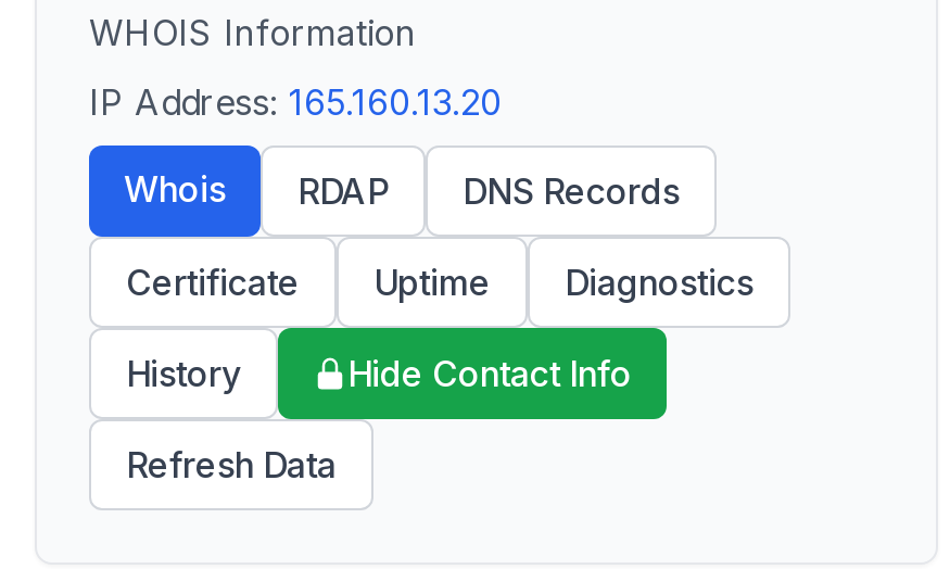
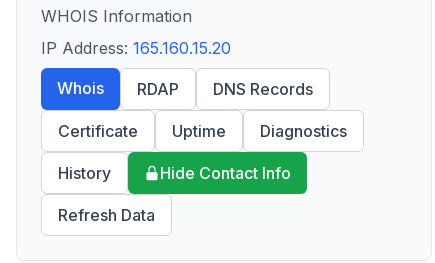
- IP Address: 165.160.13.20
+ IP Address: 165.160.15.20
